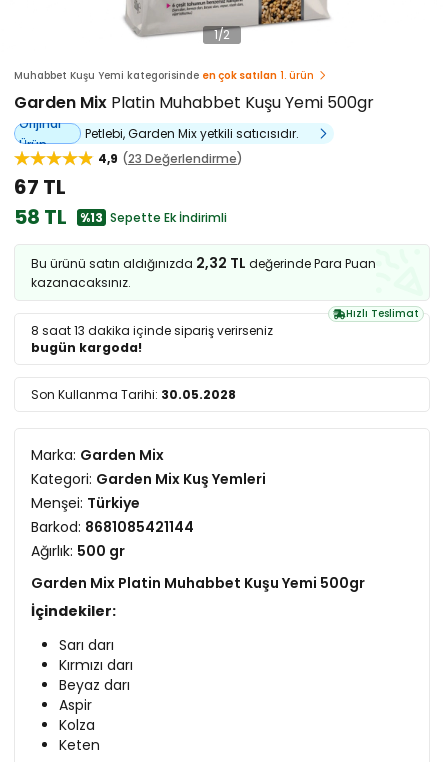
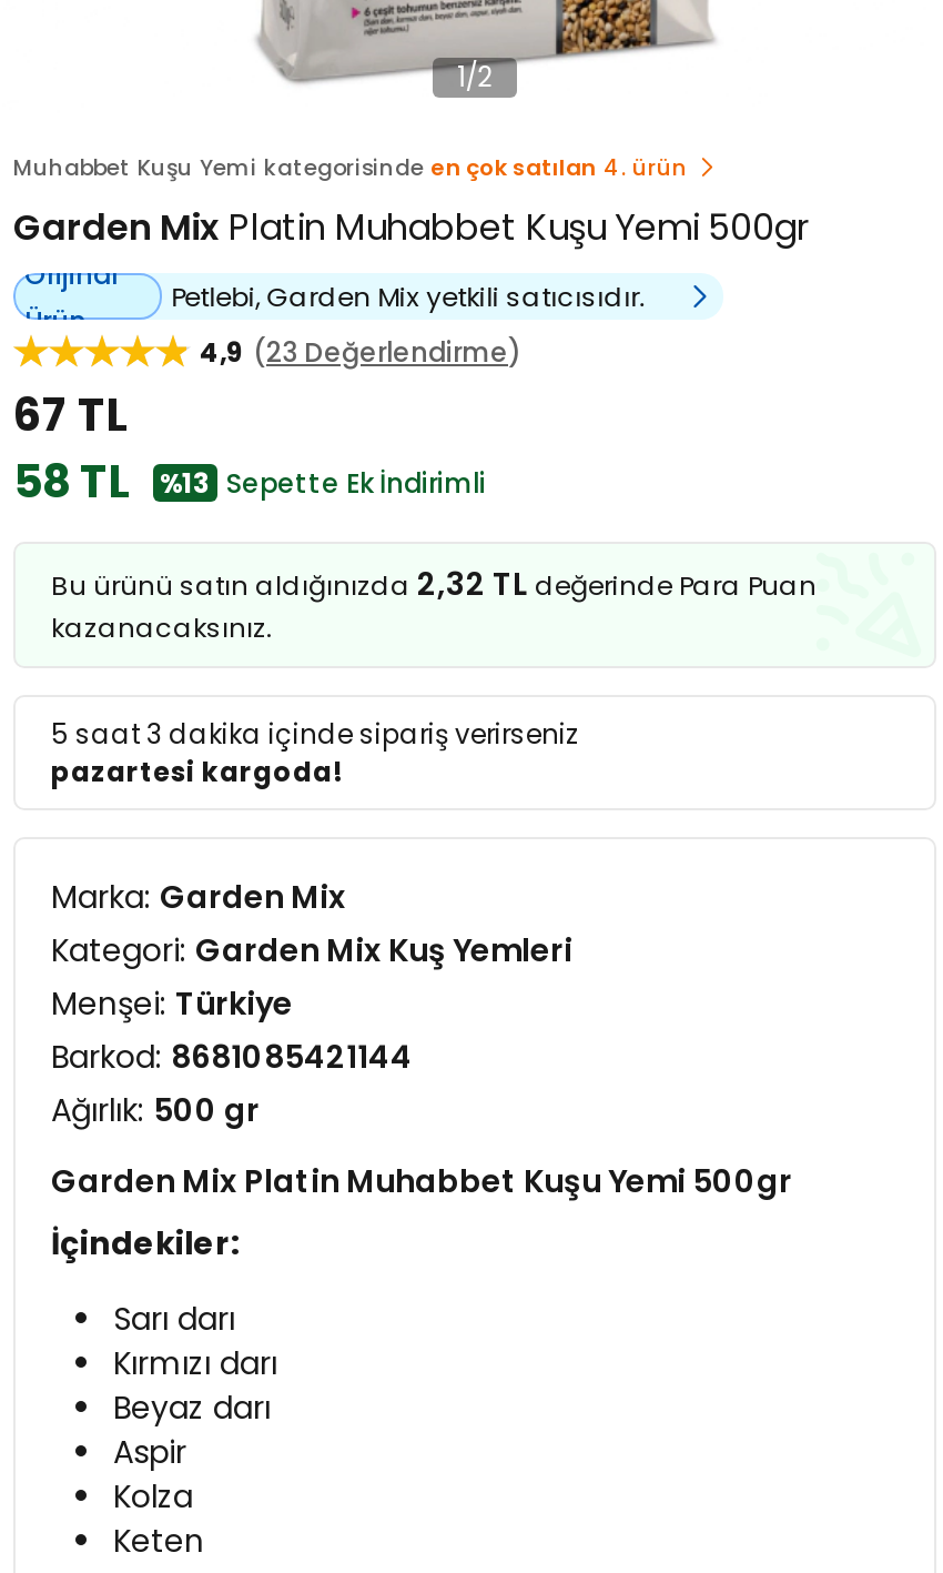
- Muhabbet Kuşu Yemi kategorisinde en çok satılan 1. ürün
+ Muhabbet Kuşu Yemi kategorisinde en çok satılan 4. ürün

- Hızlı Teslimat
- 8 saat 13 dakika içinde sipariş verirseniz
- bugün kargoda!
- Son Kullanma Tarihi: 30.05.2028
+ 5 saat 3 dakika içinde sipariş verirseniz
+ pazartesi kargoda!
